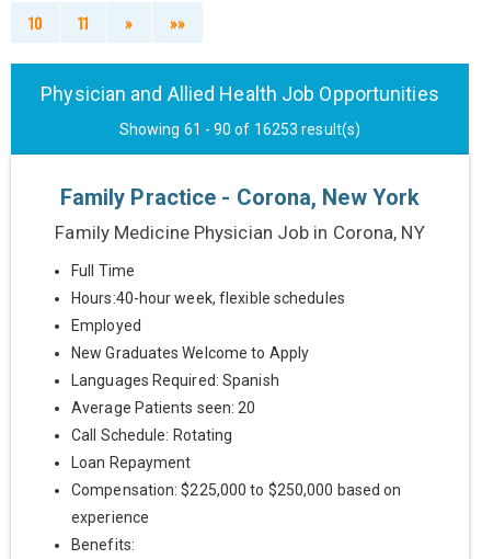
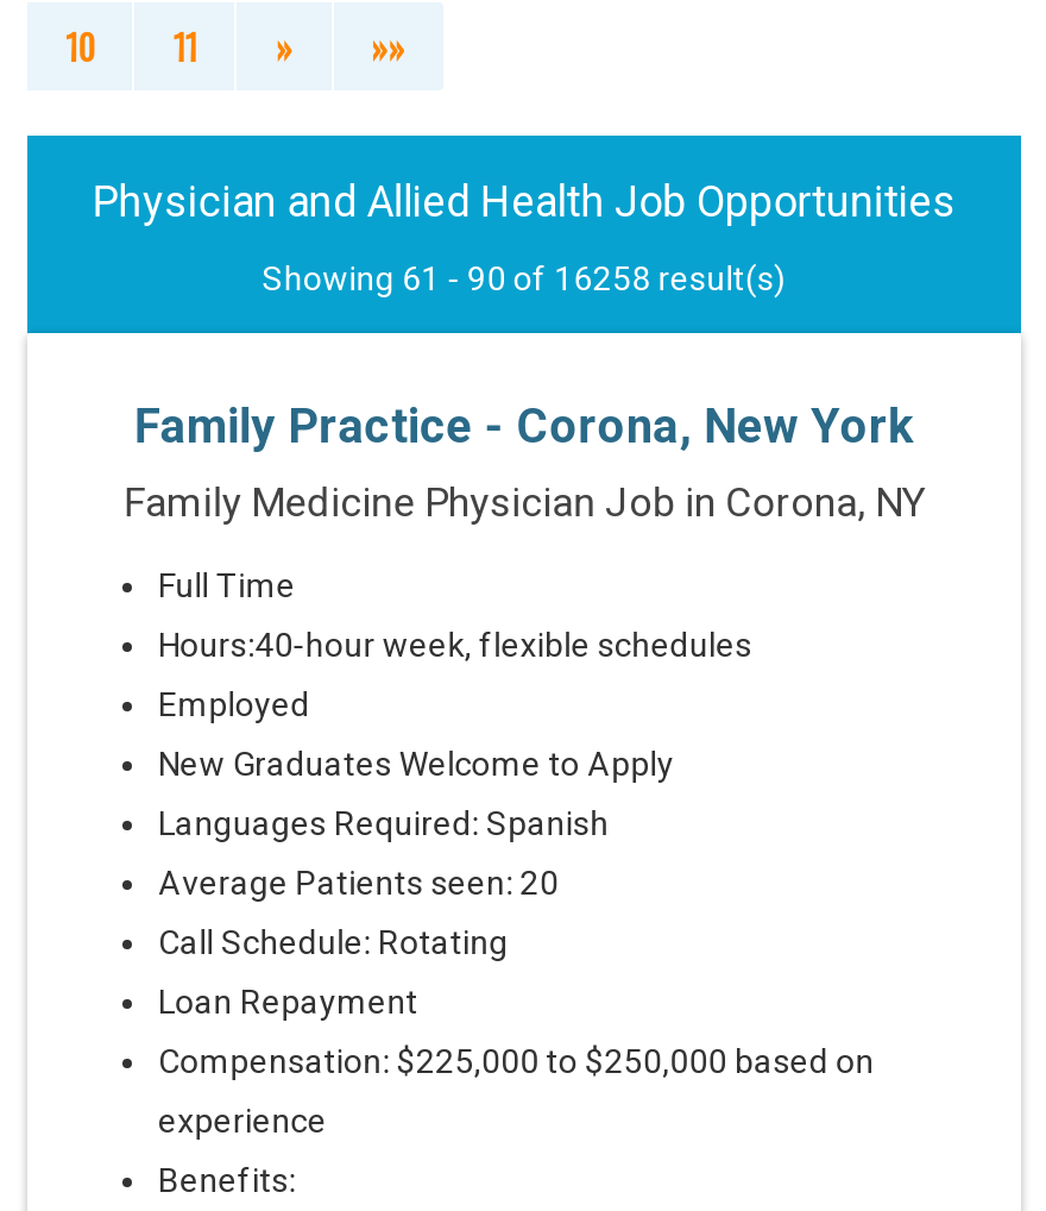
- Showing 61 - 90 of 16253 result(s)
+ Showing 61 - 90 of 16258 result(s)
